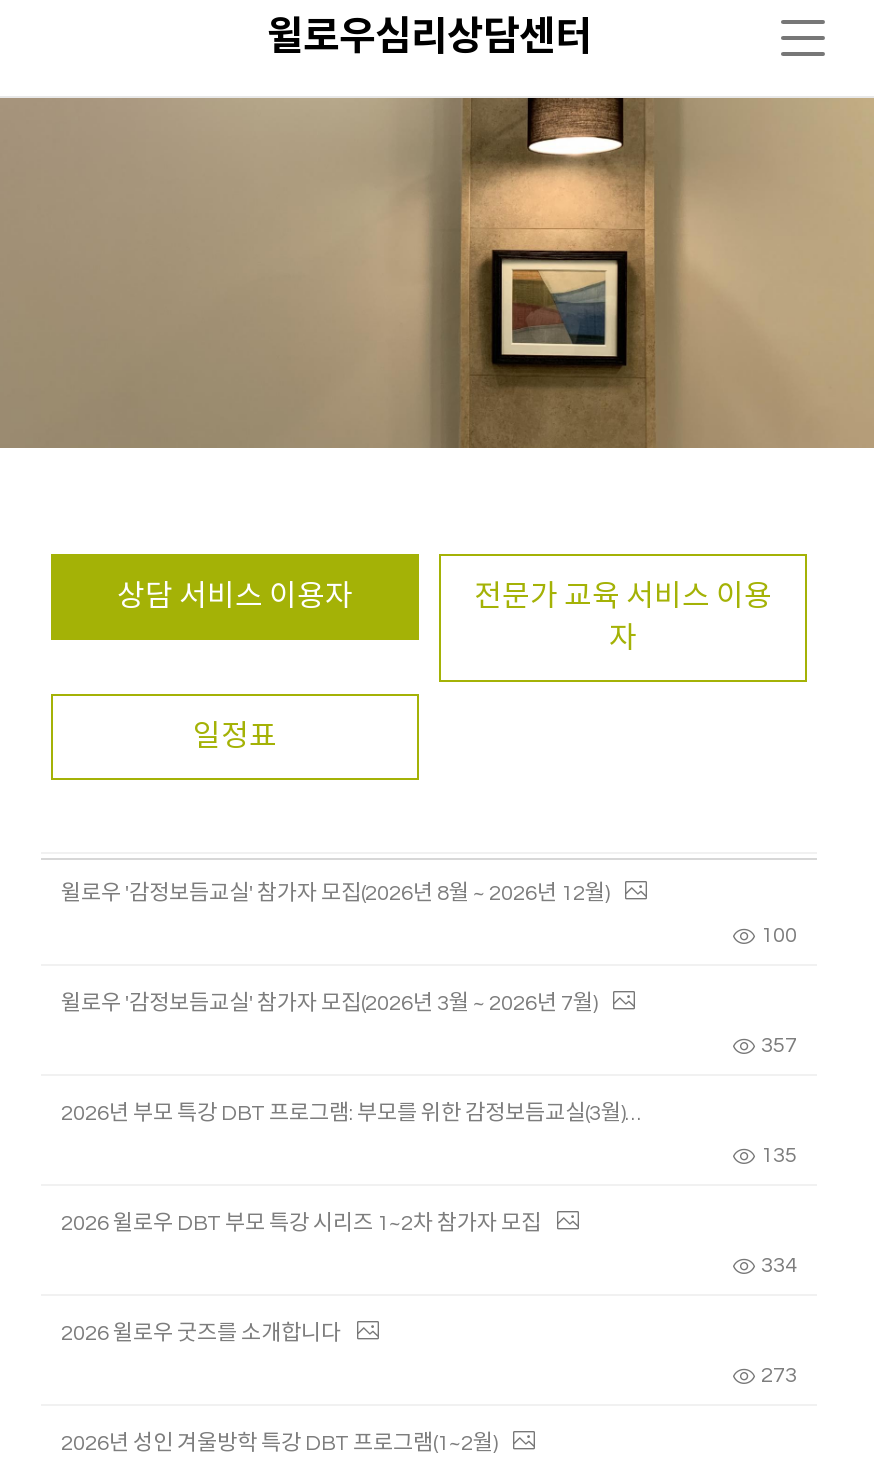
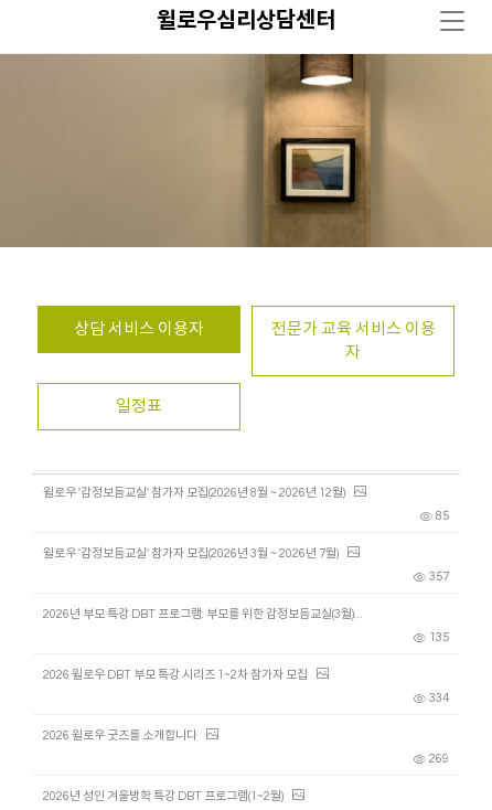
- 100
+ 85

- 273
+ 269
